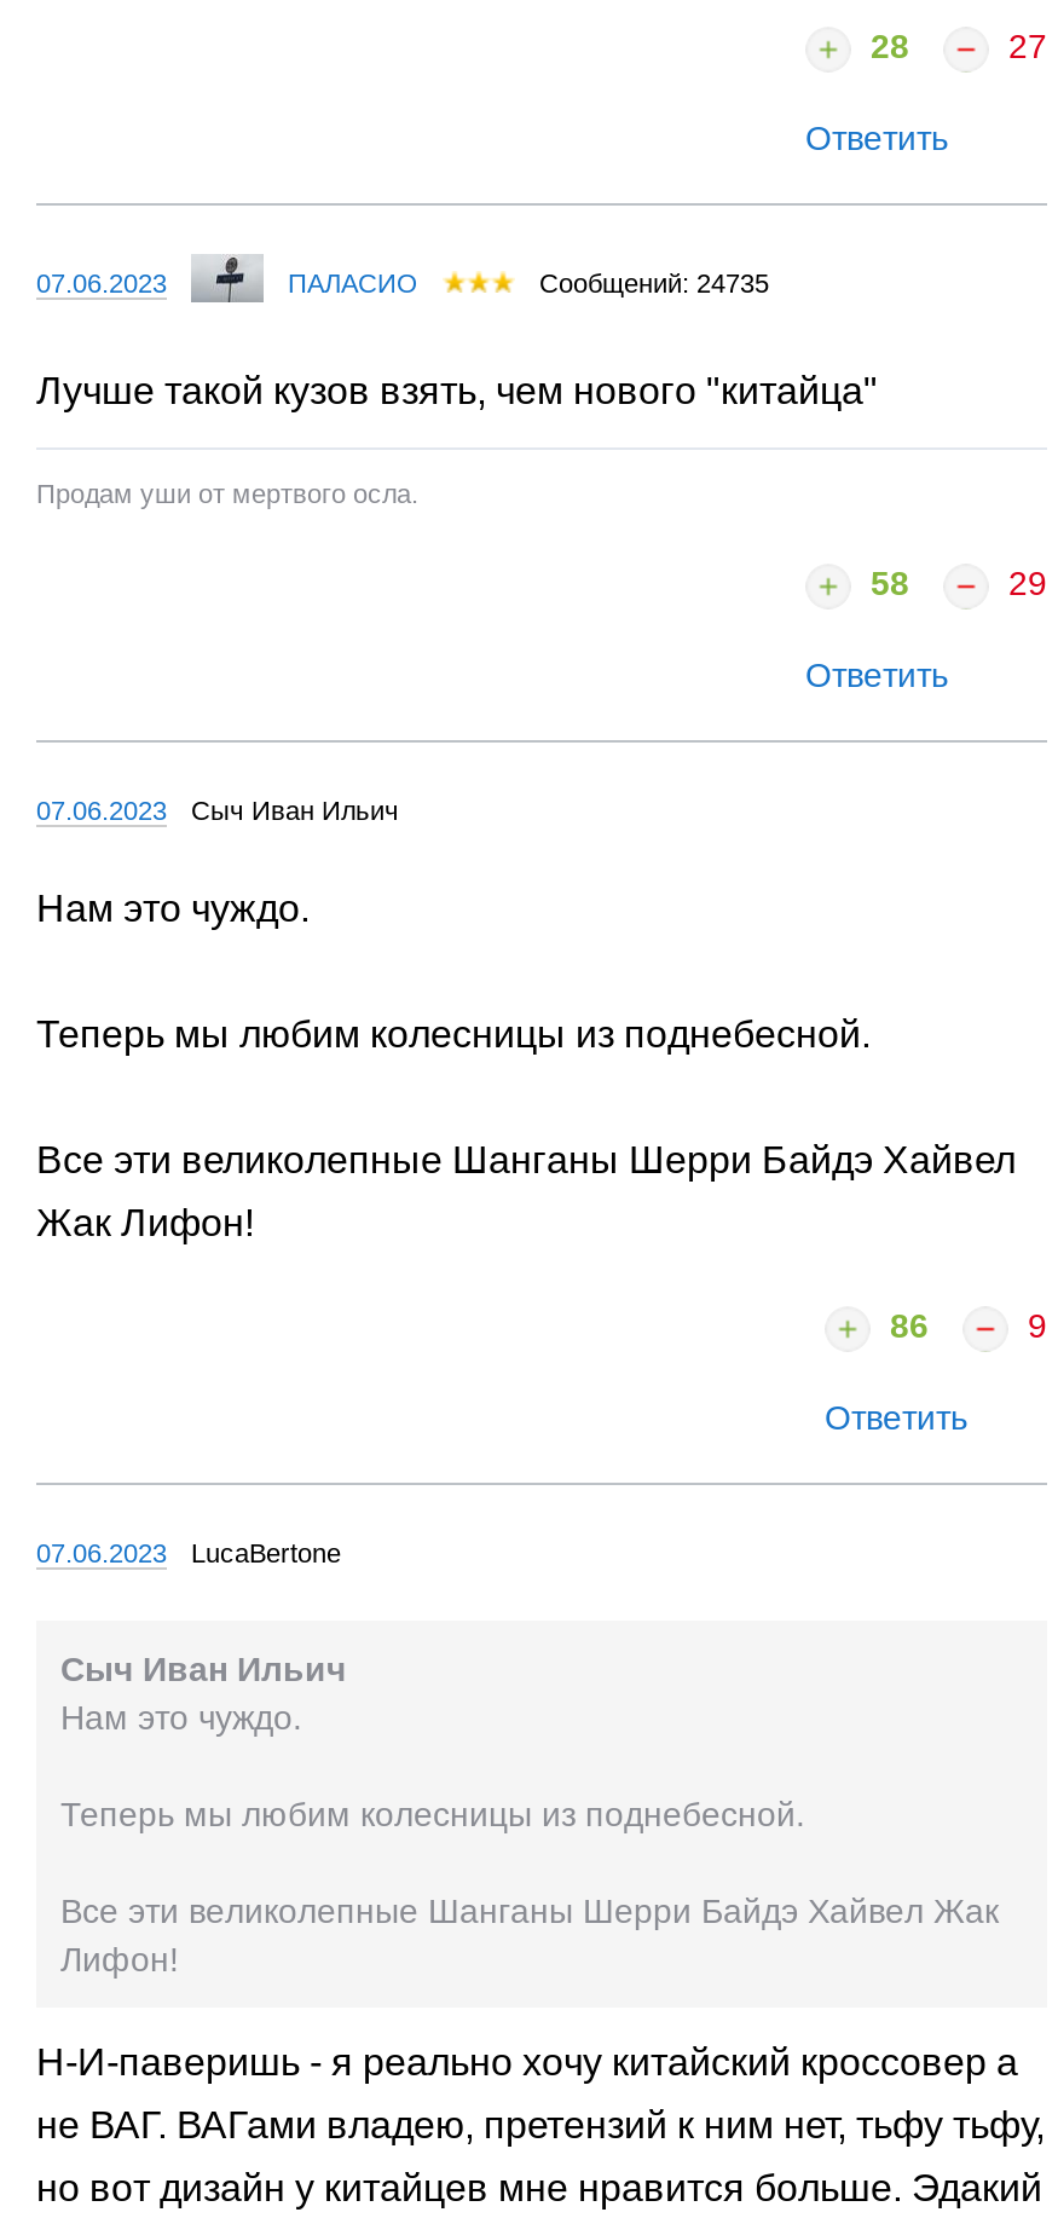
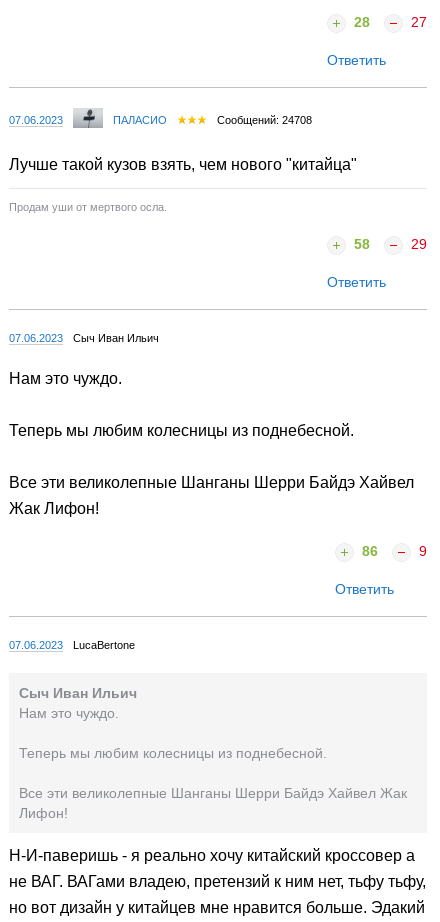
- Сообщений: 24735
+ Сообщений: 24708
